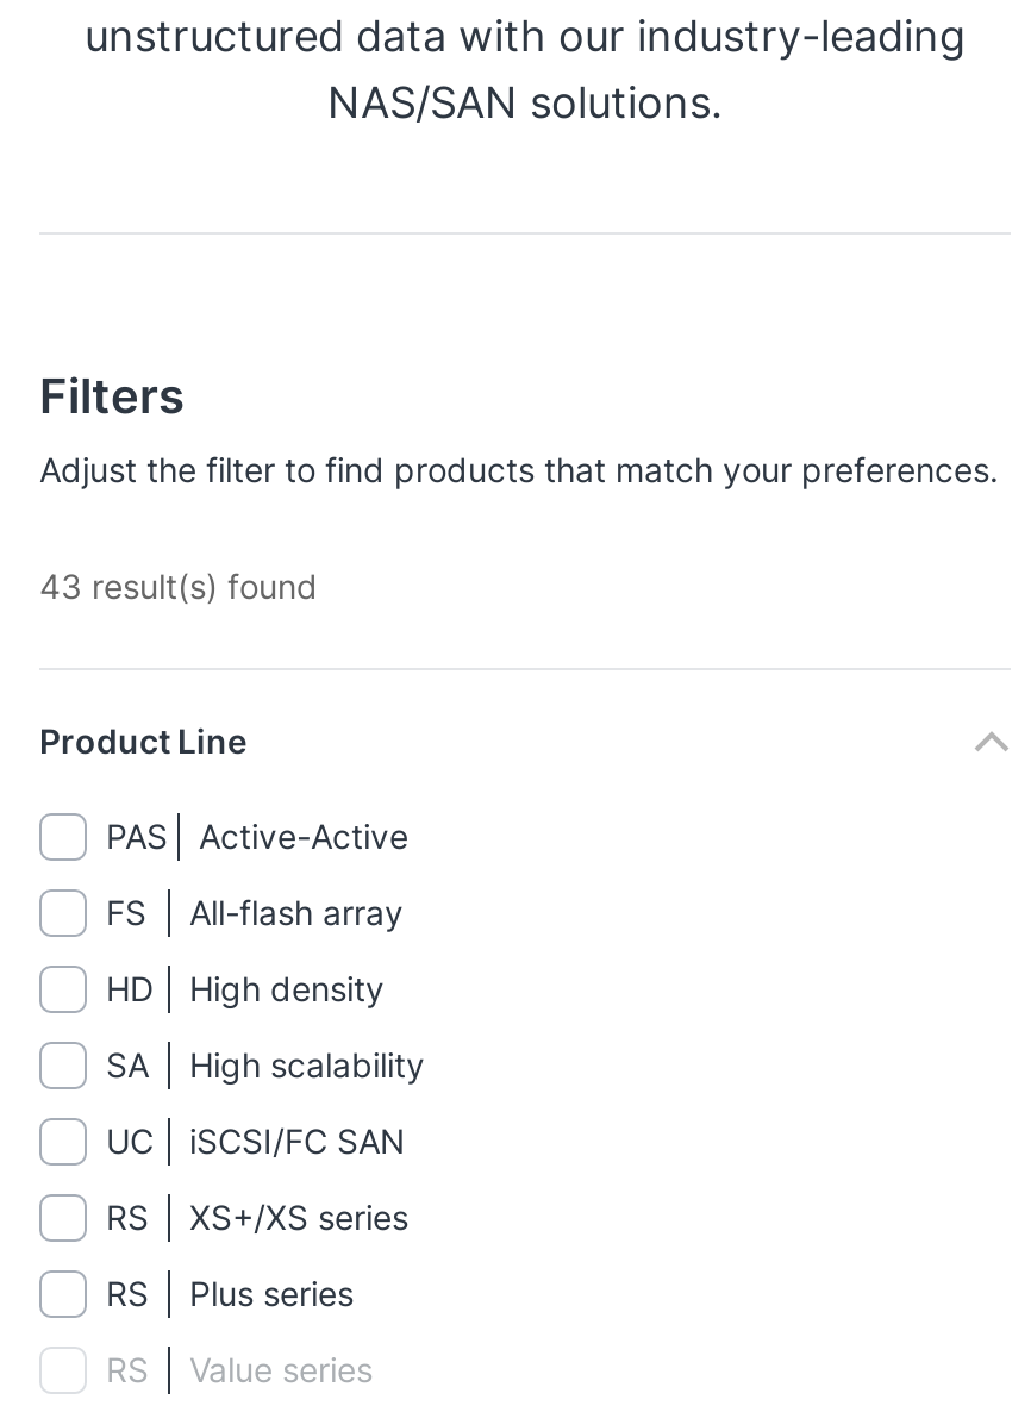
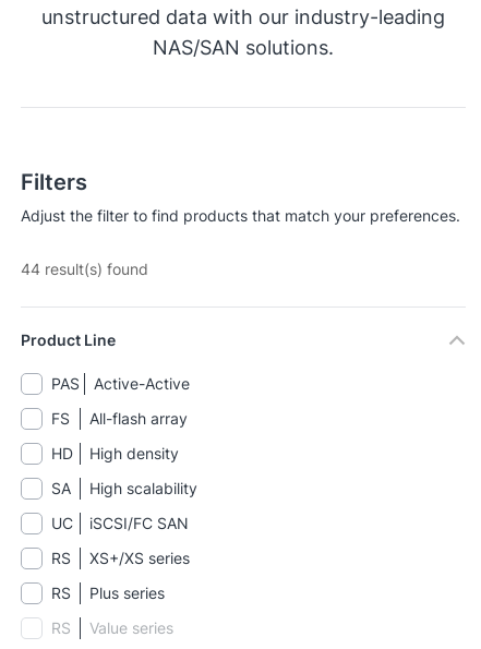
- 43 result(s) found
+ 44 result(s) found
